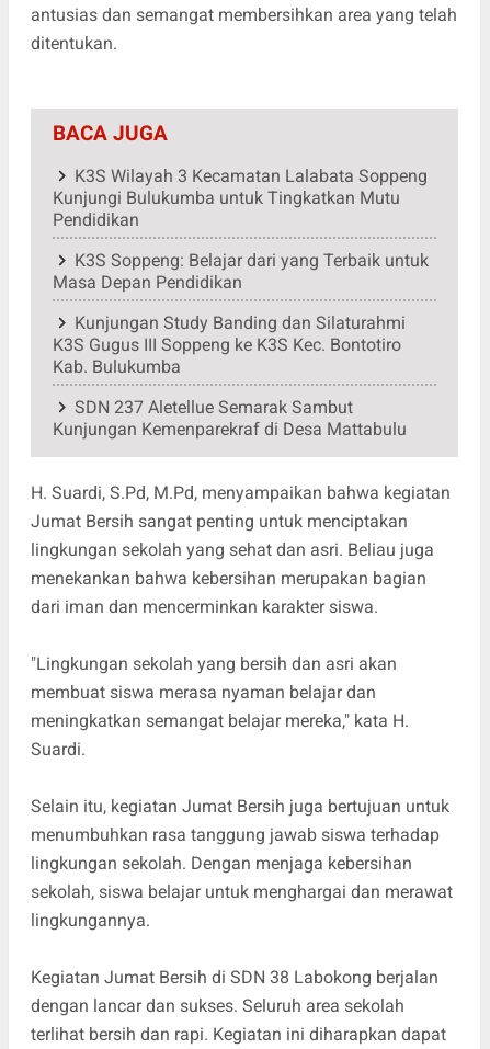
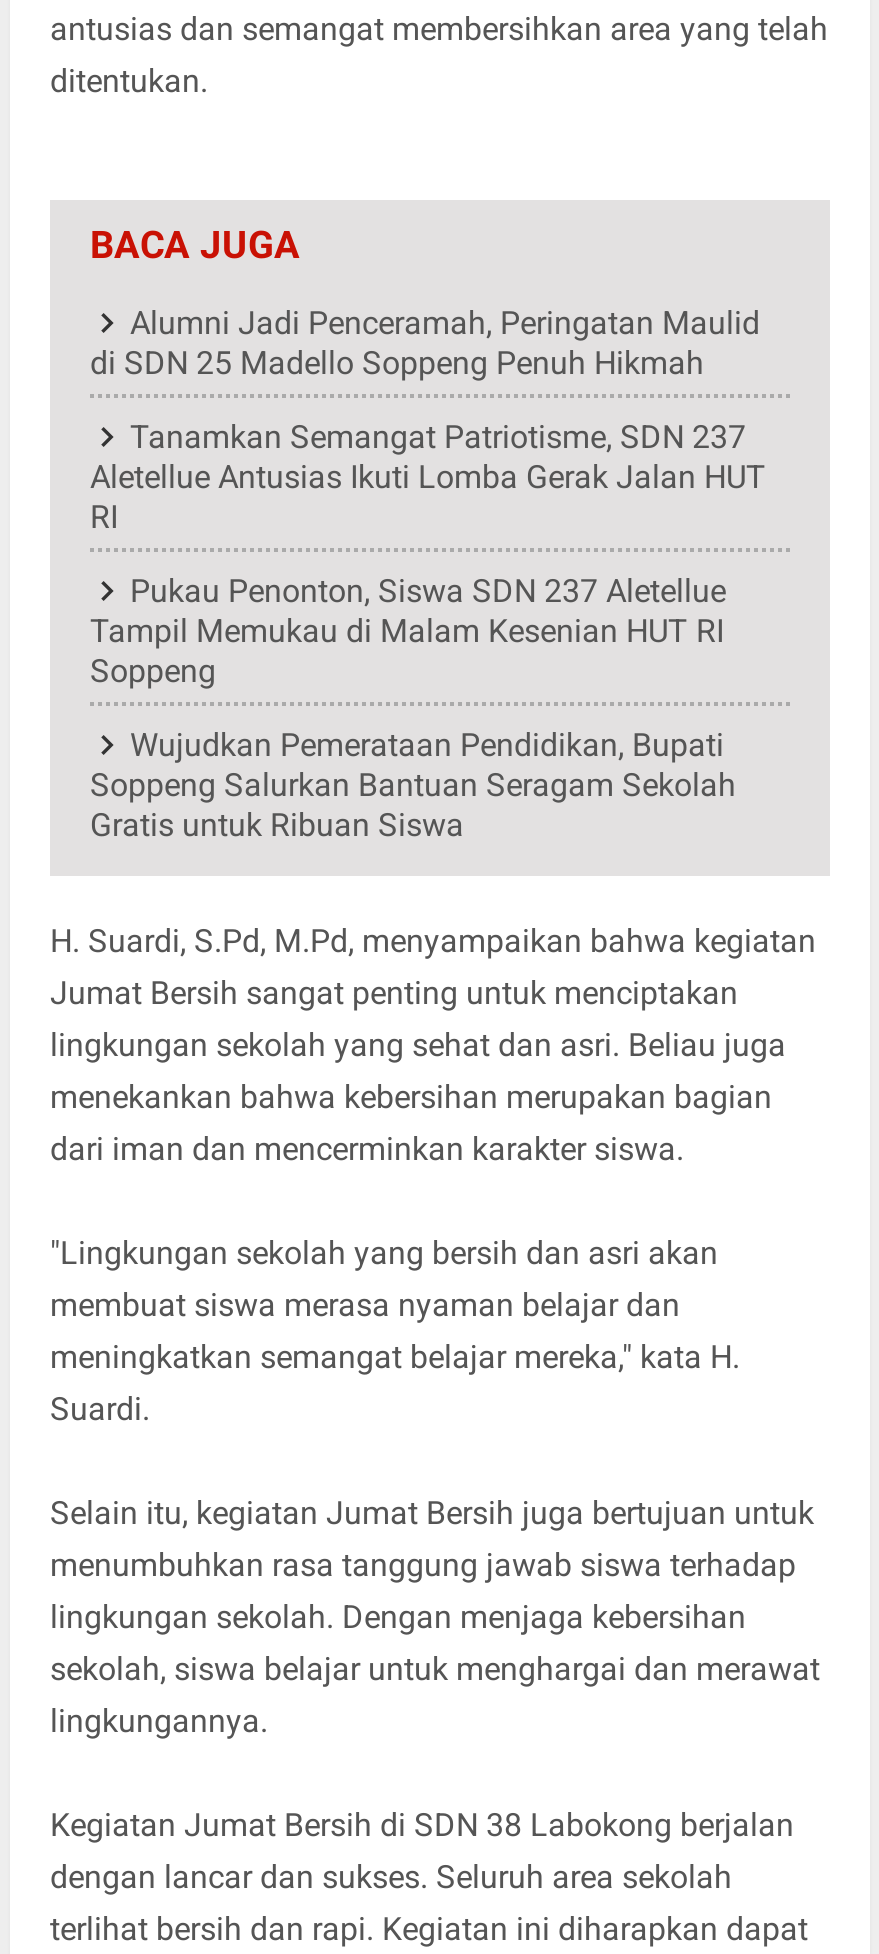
- K3S Wilayah 3 Kecamatan Lalabata Soppeng
- Kunjungi Bulukumba untuk Tingkatkan Mutu
- Pendidikan
+ Alumni Jadi Penceramah, Peringatan Maulid
+ di SDN 25 Madello Soppeng Penuh Hikmah

- K3S Soppeng: Belajar dari yang Terbaik untuk
- Masa Depan Pendidikan
+ Tanamkan Semangat Patriotisme, SDN 237
+ Aletellue Antusias Ikuti Lomba Gerak Jalan HUT
+ RI

- Kunjungan Study Banding dan Silaturahmi
- K3S Gugus III Soppeng ke K3S Kec. Bontotiro
- Kab. Bulukumba
+ Pukau Penonton, Siswa SDN 237 Aletellue
+ Tampil Memukau di Malam Kesenian HUT RI
+ Soppeng

- SDN 237 Aletellue Semarak Sambut
- Kunjungan Kemenparekraf di Desa Mattabulu
+ Wujudkan Pemerataan Pendidikan, Bupati
+ Soppeng Salurkan Bantuan Seragam Sekolah
+ Gratis untuk Ribuan Siswa
